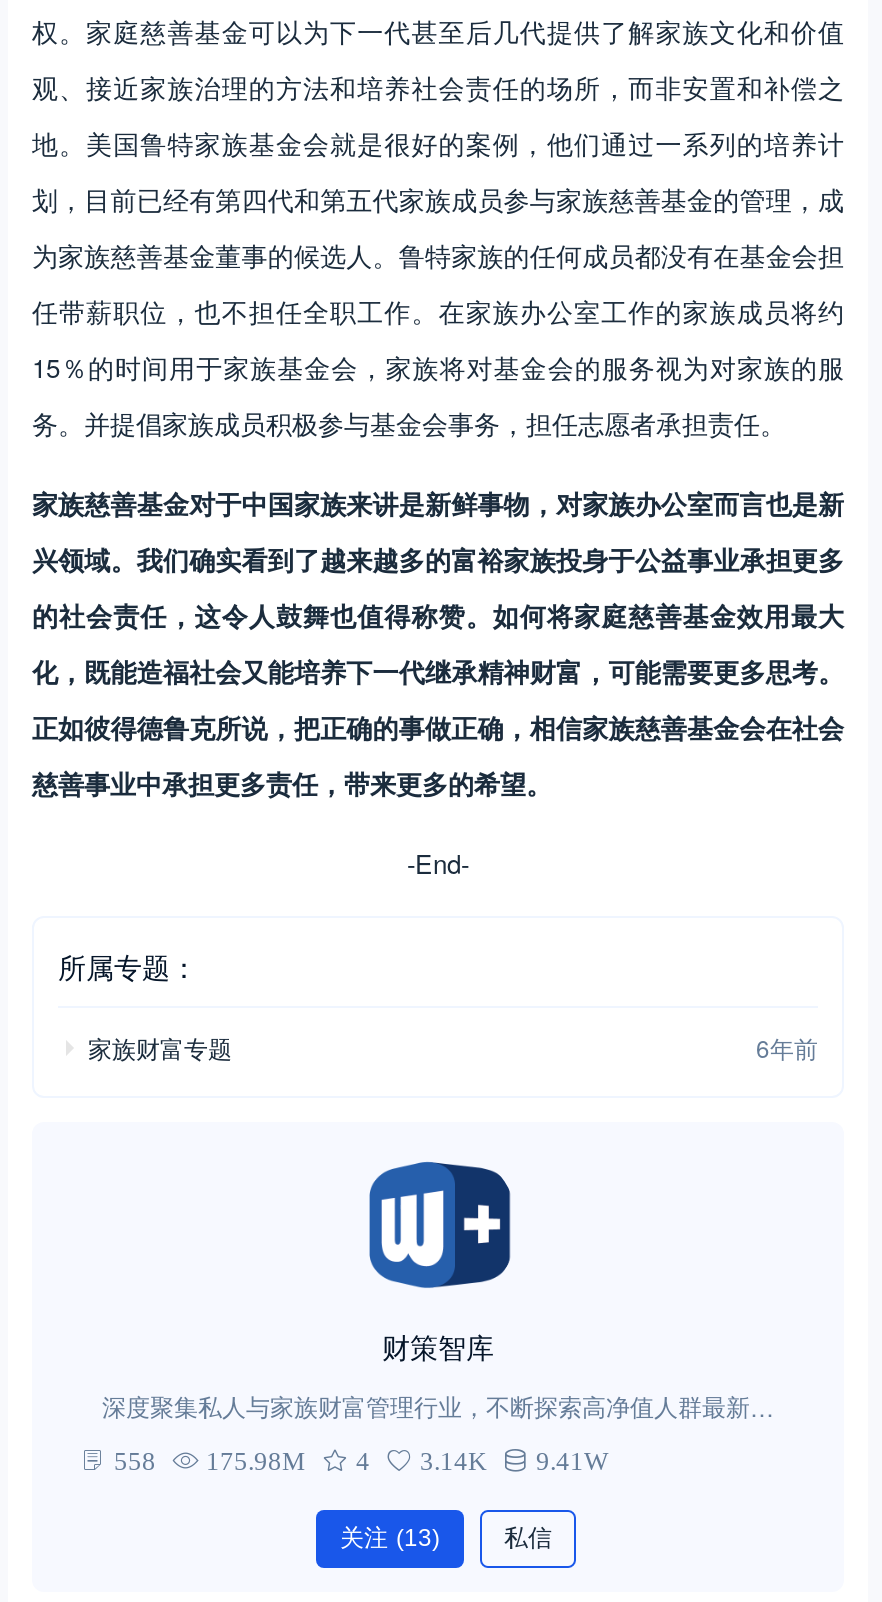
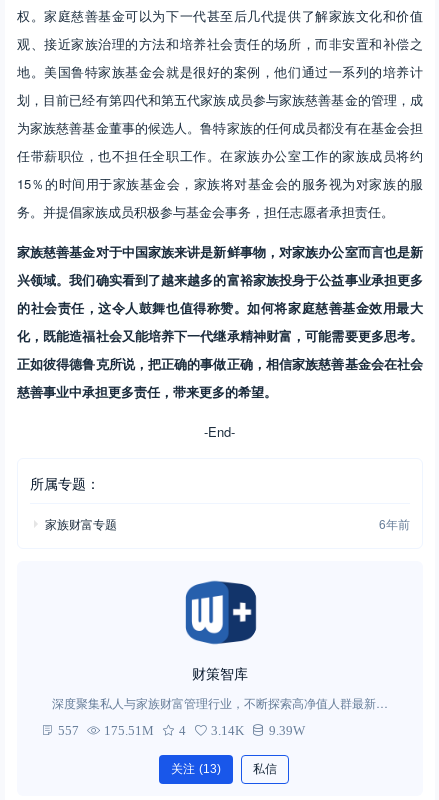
- 558
- 175.98M
+ 557
+ 175.51M

- 9.41W
+ 9.39W
